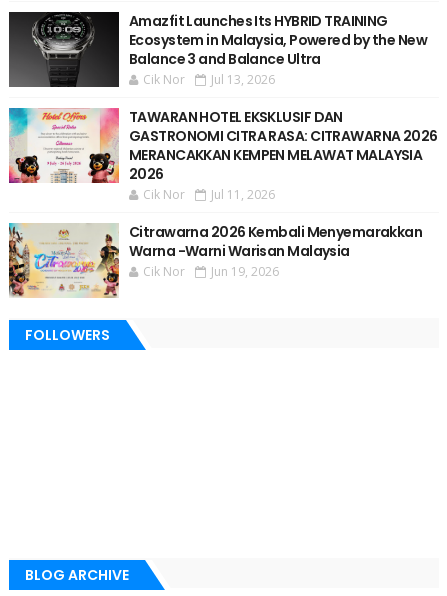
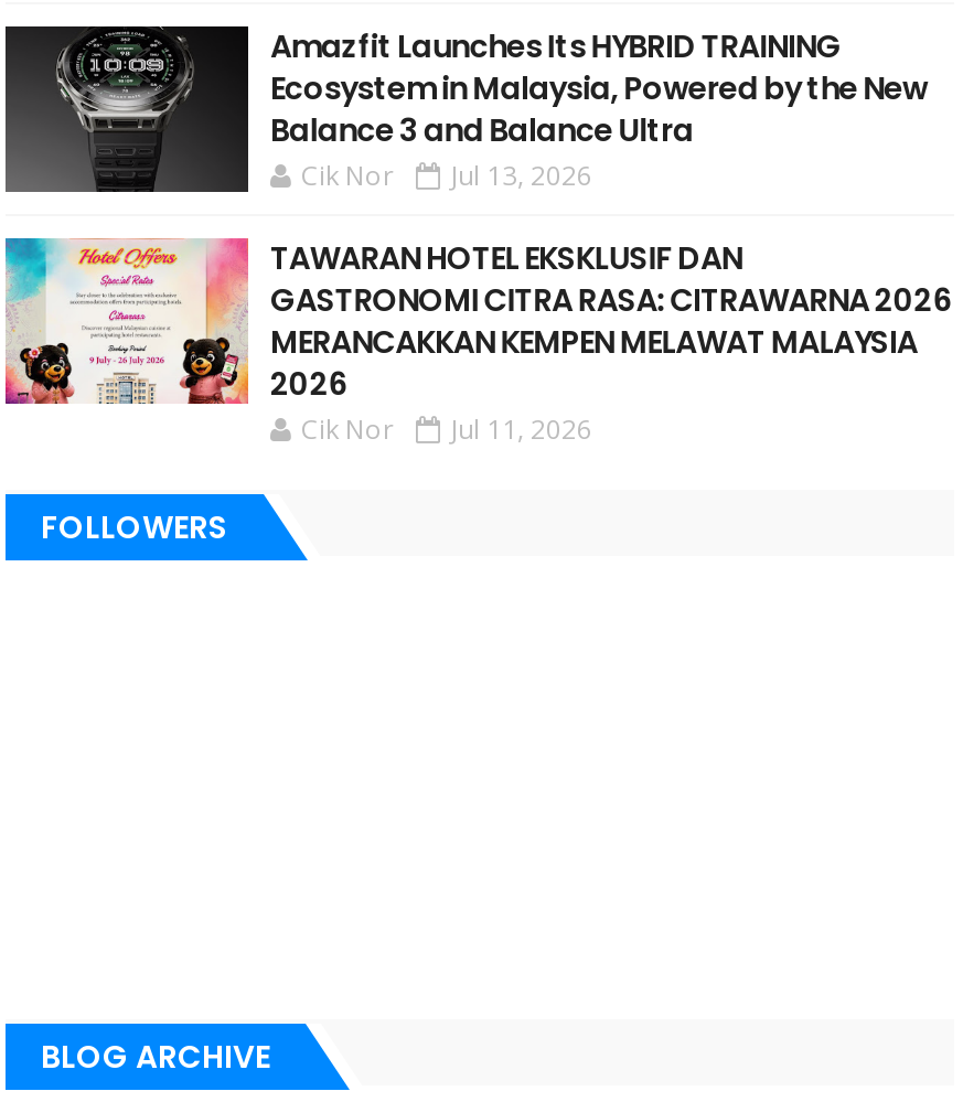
- [image]
- Citrawarna 2026 Kembali Menyemarakkan
- Warna -Warni Warisan Malaysia
- Cik Nor
- Jun 19, 2026
